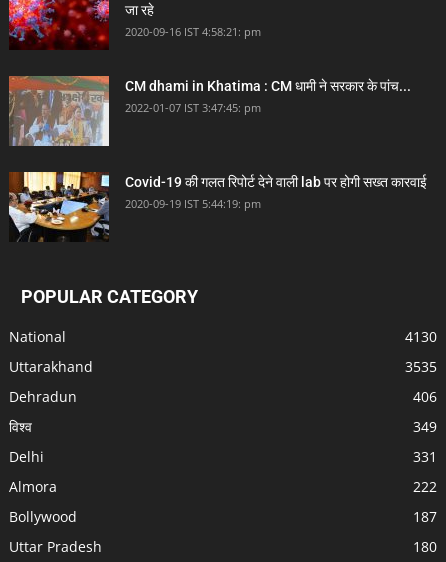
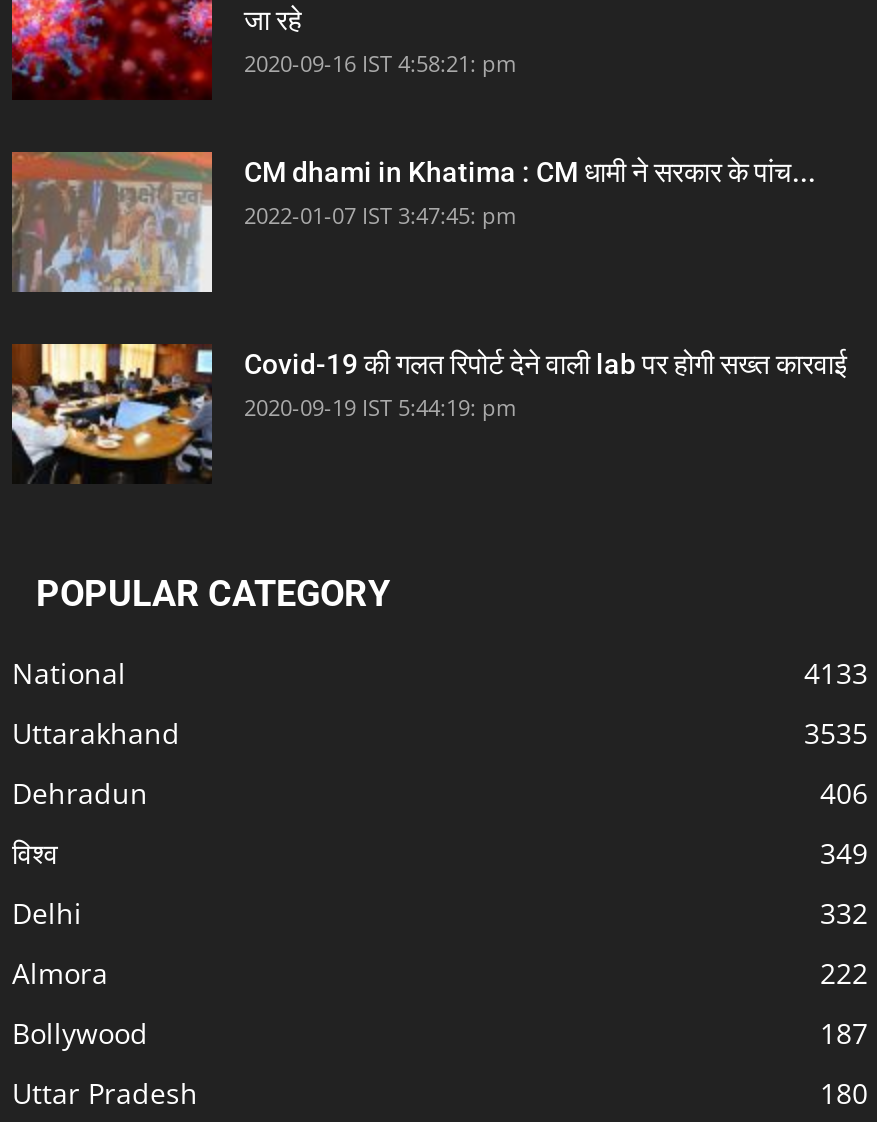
- 4130
+ 4133

- 331
+ 332
